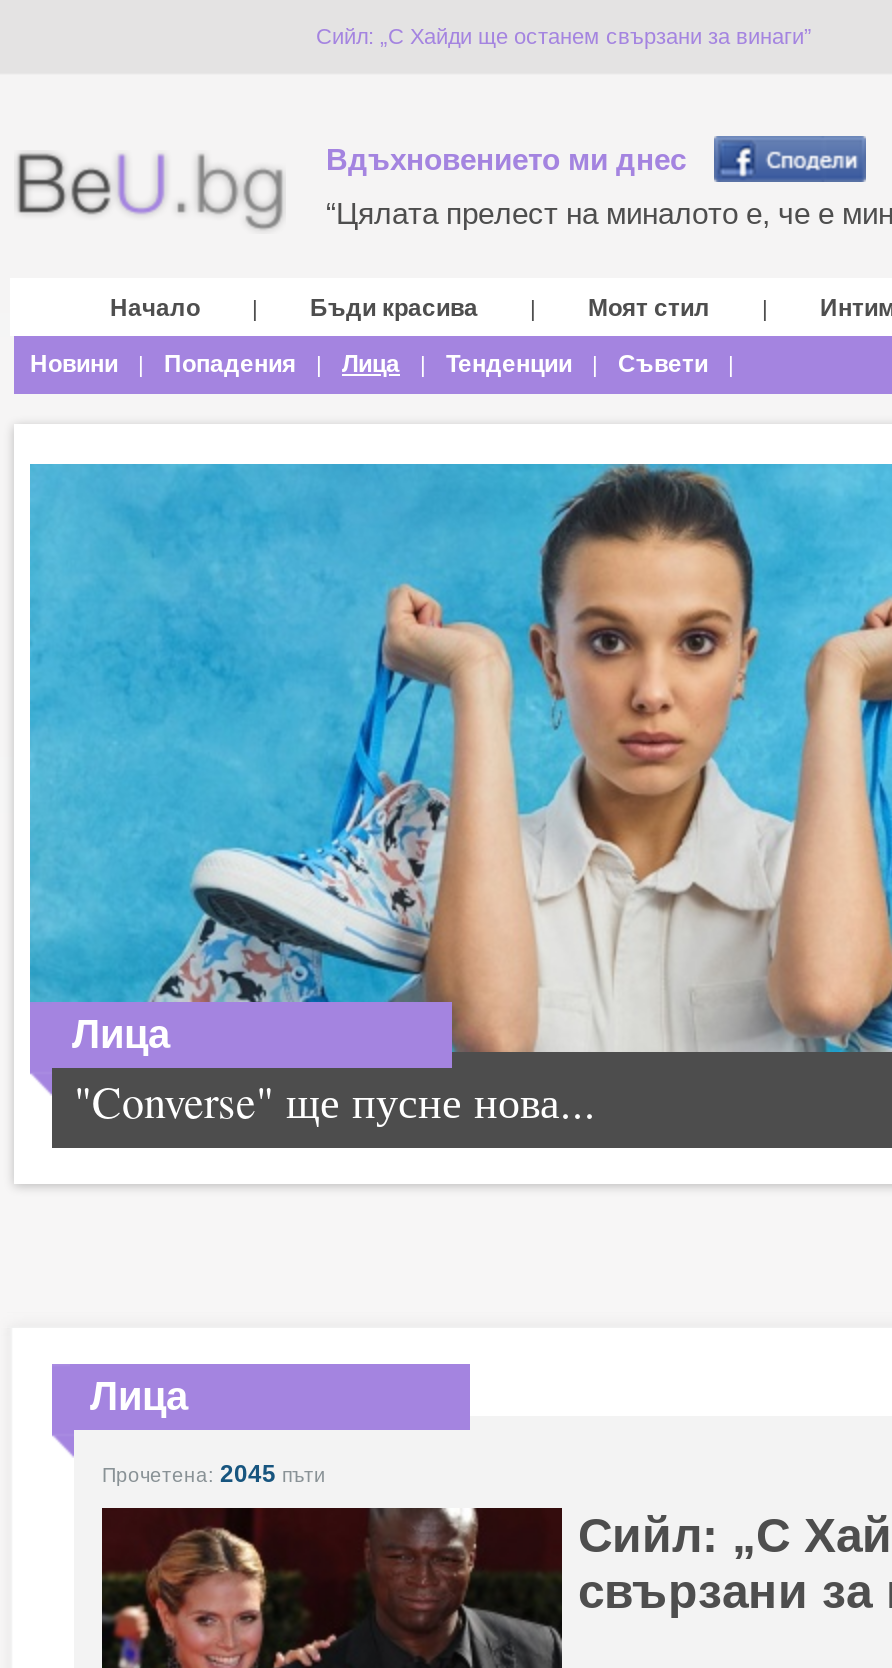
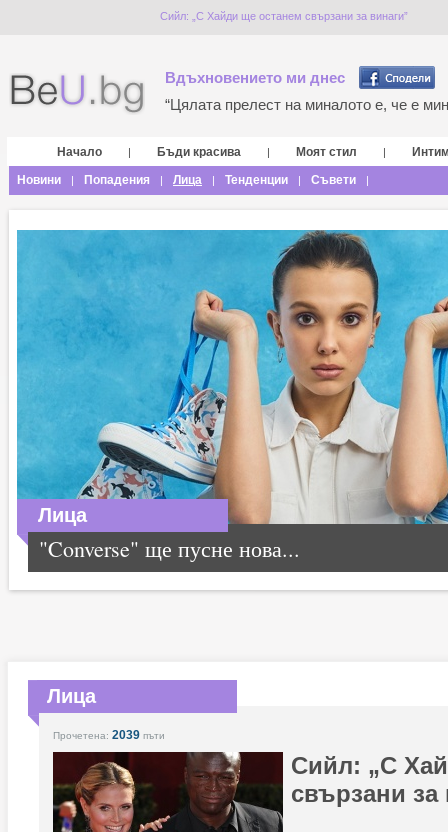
- Прочетена: 2045 пъти
+ Прочетена: 2039 пъти
